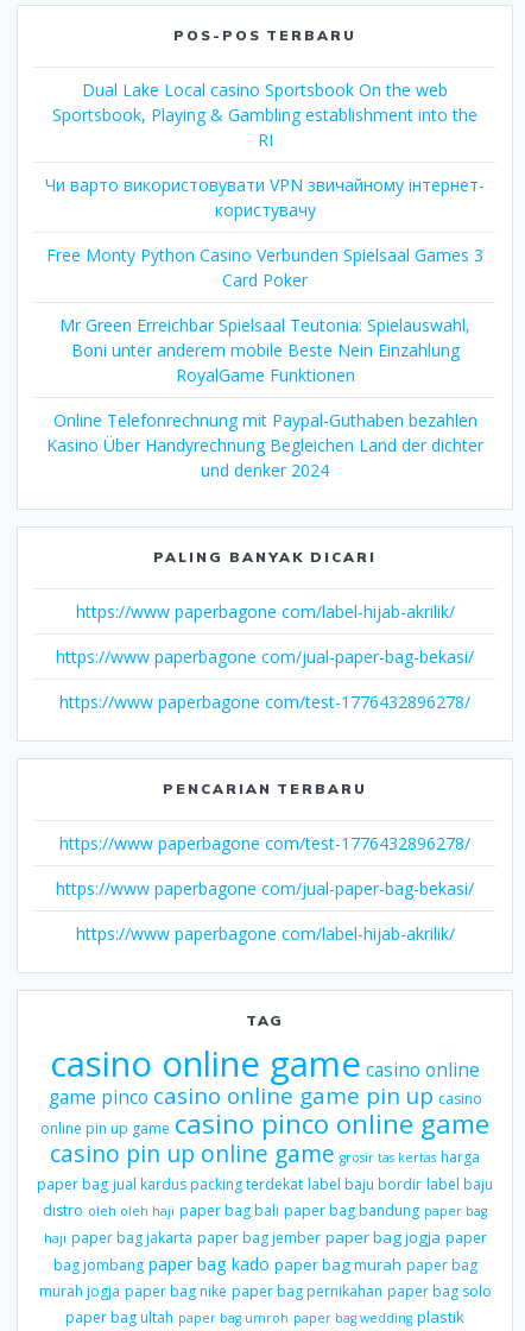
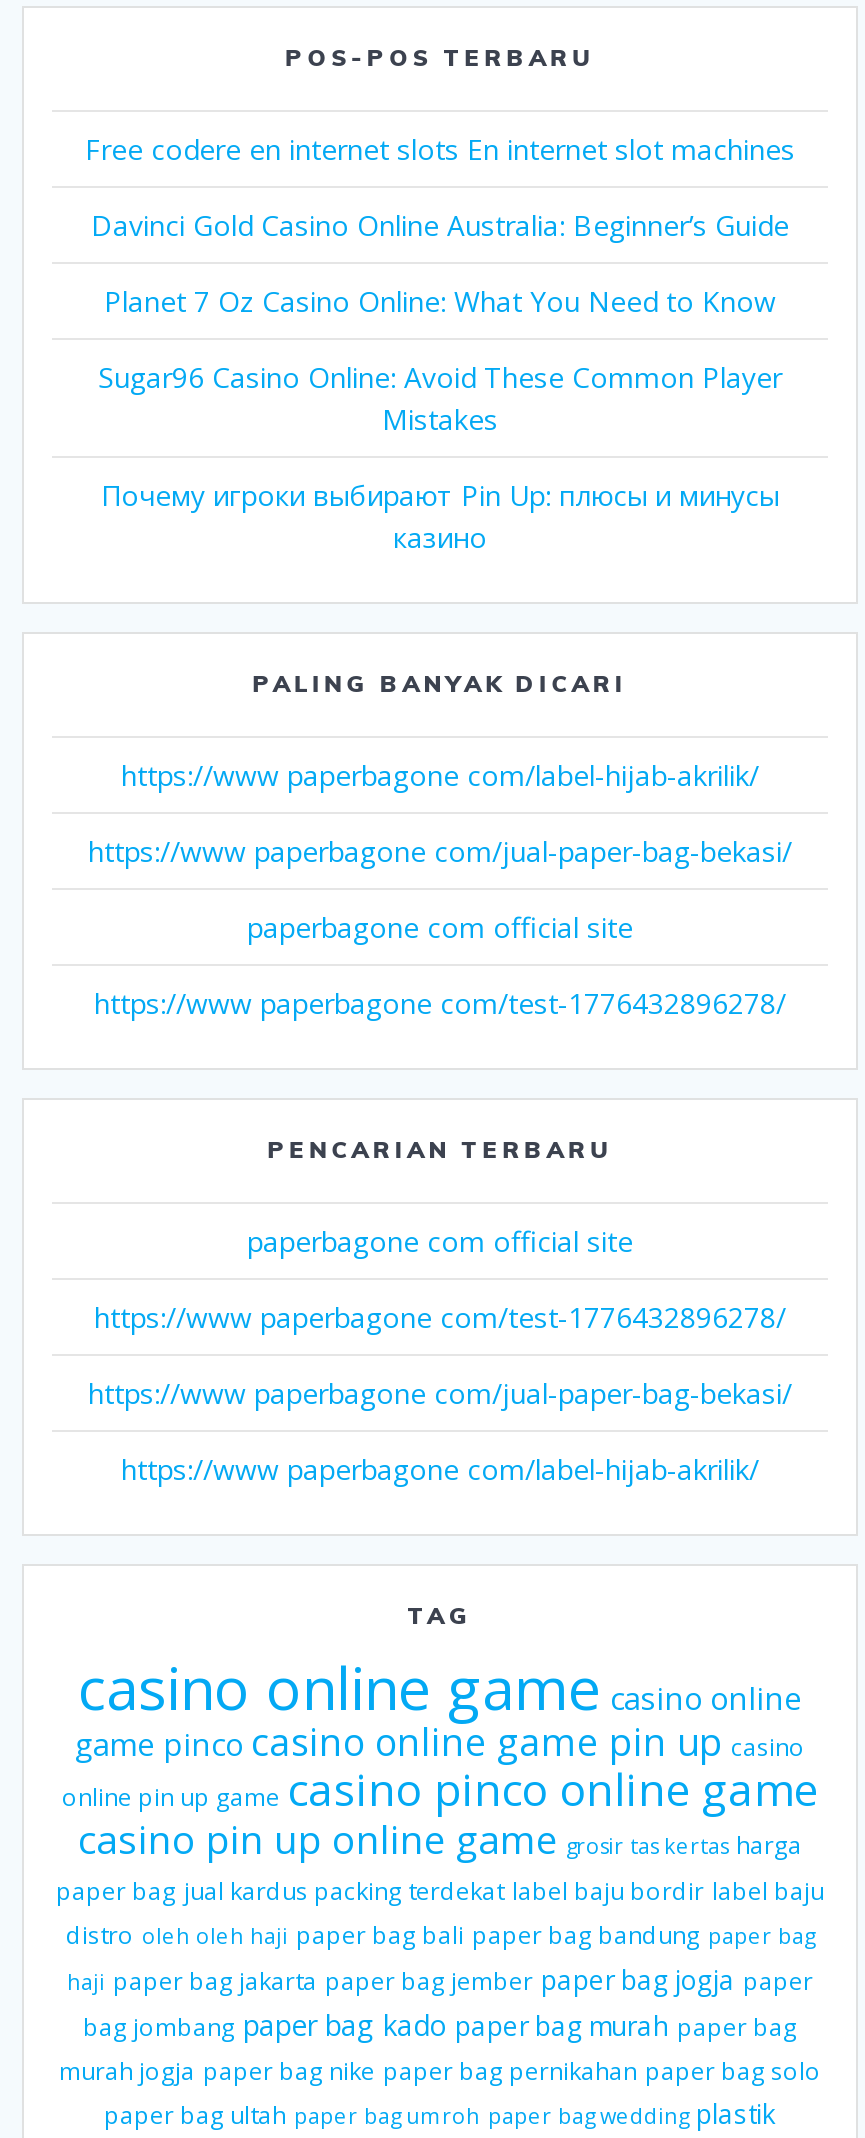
- Dual Lake Local casino Sportsbook On the web
- Sportsbook, Playing & Gambling establishment into the
- RI
+ Free codere en internet slots En internet slot machines

- Чи варто використовувати VPN звичайному інтернет-
- користувачу
+ Davinci Gold Casino Online Australia: Beginner’s Guide

- Free Monty Python Casino Verbunden Spielsaal Games 3
- Card Poker
+ Planet 7 Oz Casino Online: What You Need to Know

- Mr Green Erreichbar Spielsaal Teutonia: Spielauswahl,
- Boni unter anderem mobile Beste Nein Einzahlung
- RoyalGame Funktionen
+ Sugar96 Casino Online: Avoid These Common Player
+ Mistakes

- Online Telefonrechnung mit Paypal-Guthaben bezahlen
- Kasino Über Handyrechnung Begleichen Land der dichter
- und denker 2024
+ Почему игроки выбирают Pin Up: плюсы и минусы
+ казино

moved up: PALING BANYAK DICARI | https://www paperbagone com/label-hijab-akrilik/ | https://www paperbagone com/jual-paper-bag-bekasi/

+ paperbagone com official site

moved up: https://www paperbagone com/test-1776432896278/ | PENCARIAN TERBARU

+ paperbagone com official site
